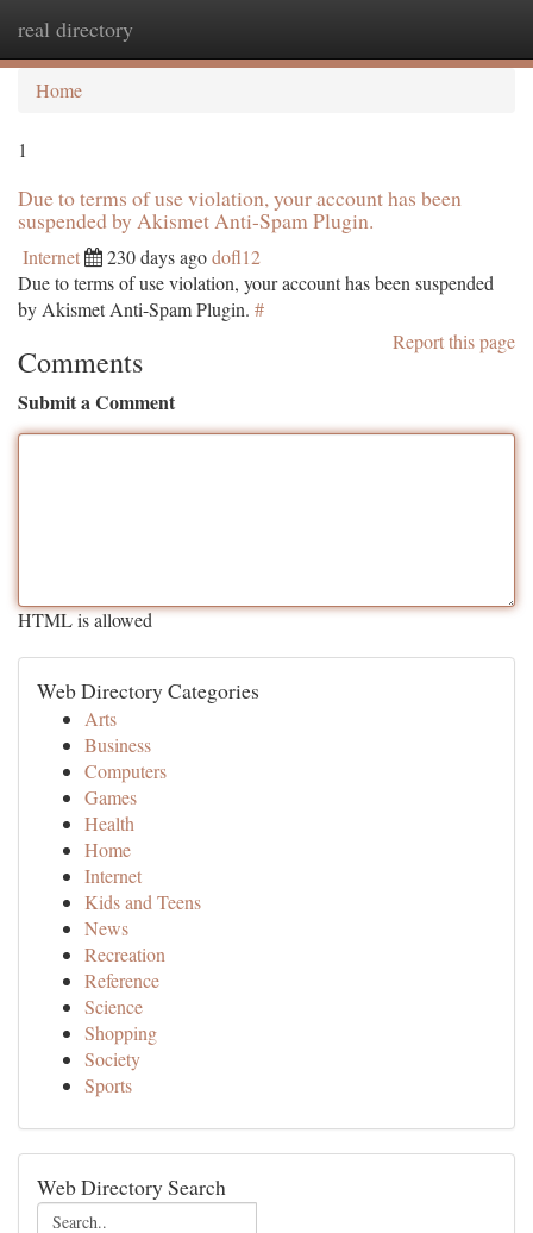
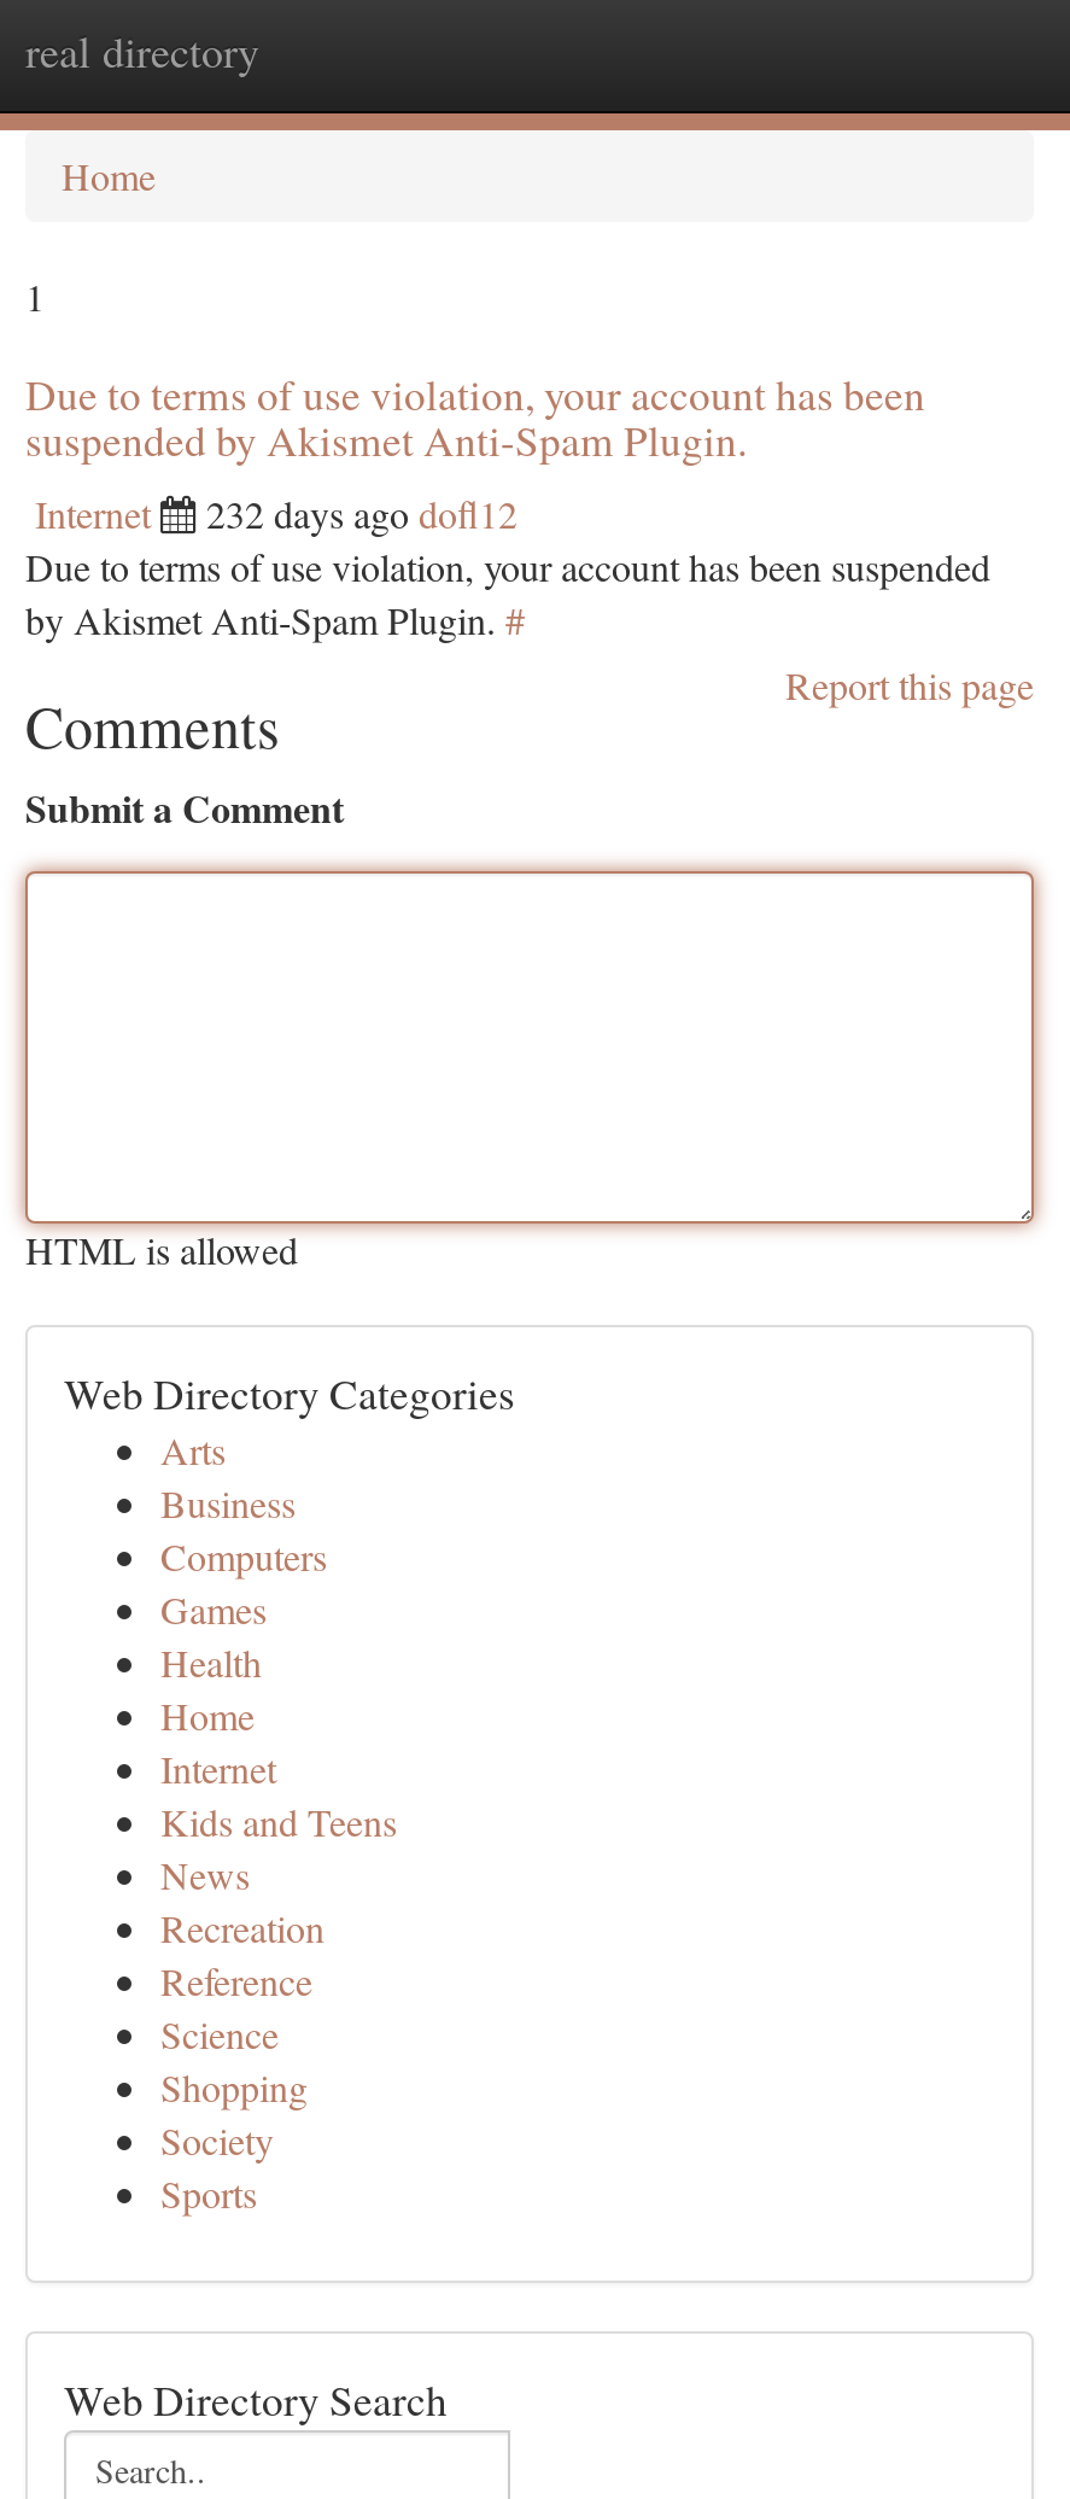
- Internet 230 days ago dofl12
+ Internet 232 days ago dofl12
